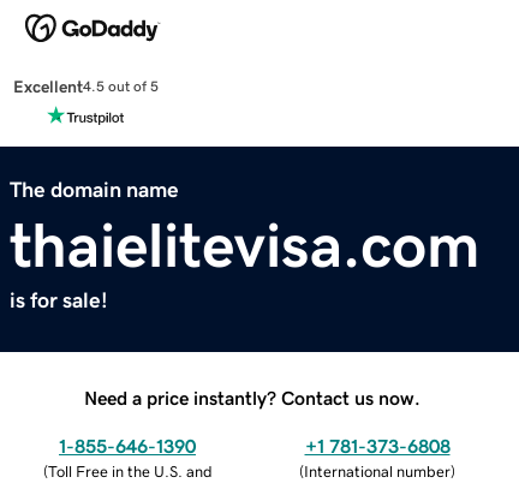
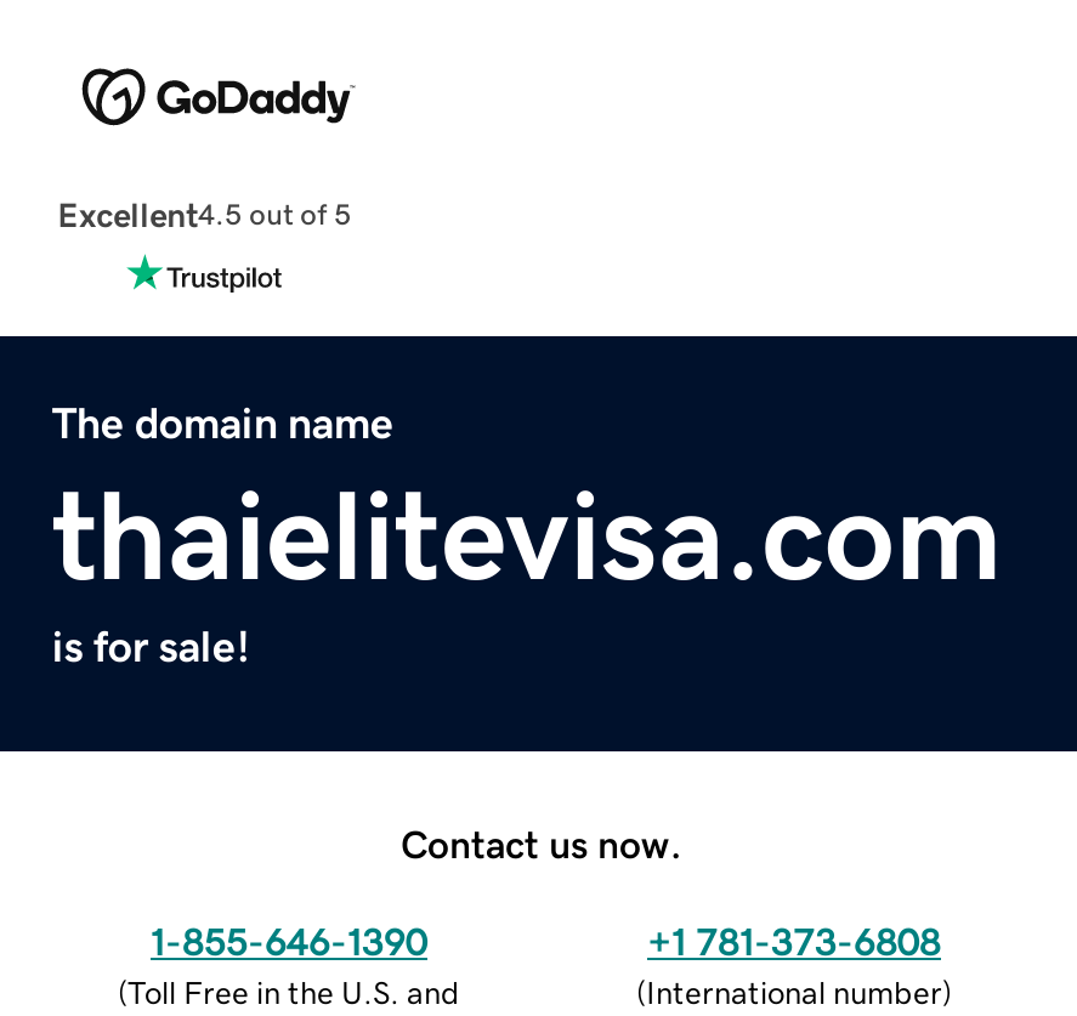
- Need a price instantly? Contact us now.
+ Contact us now.
